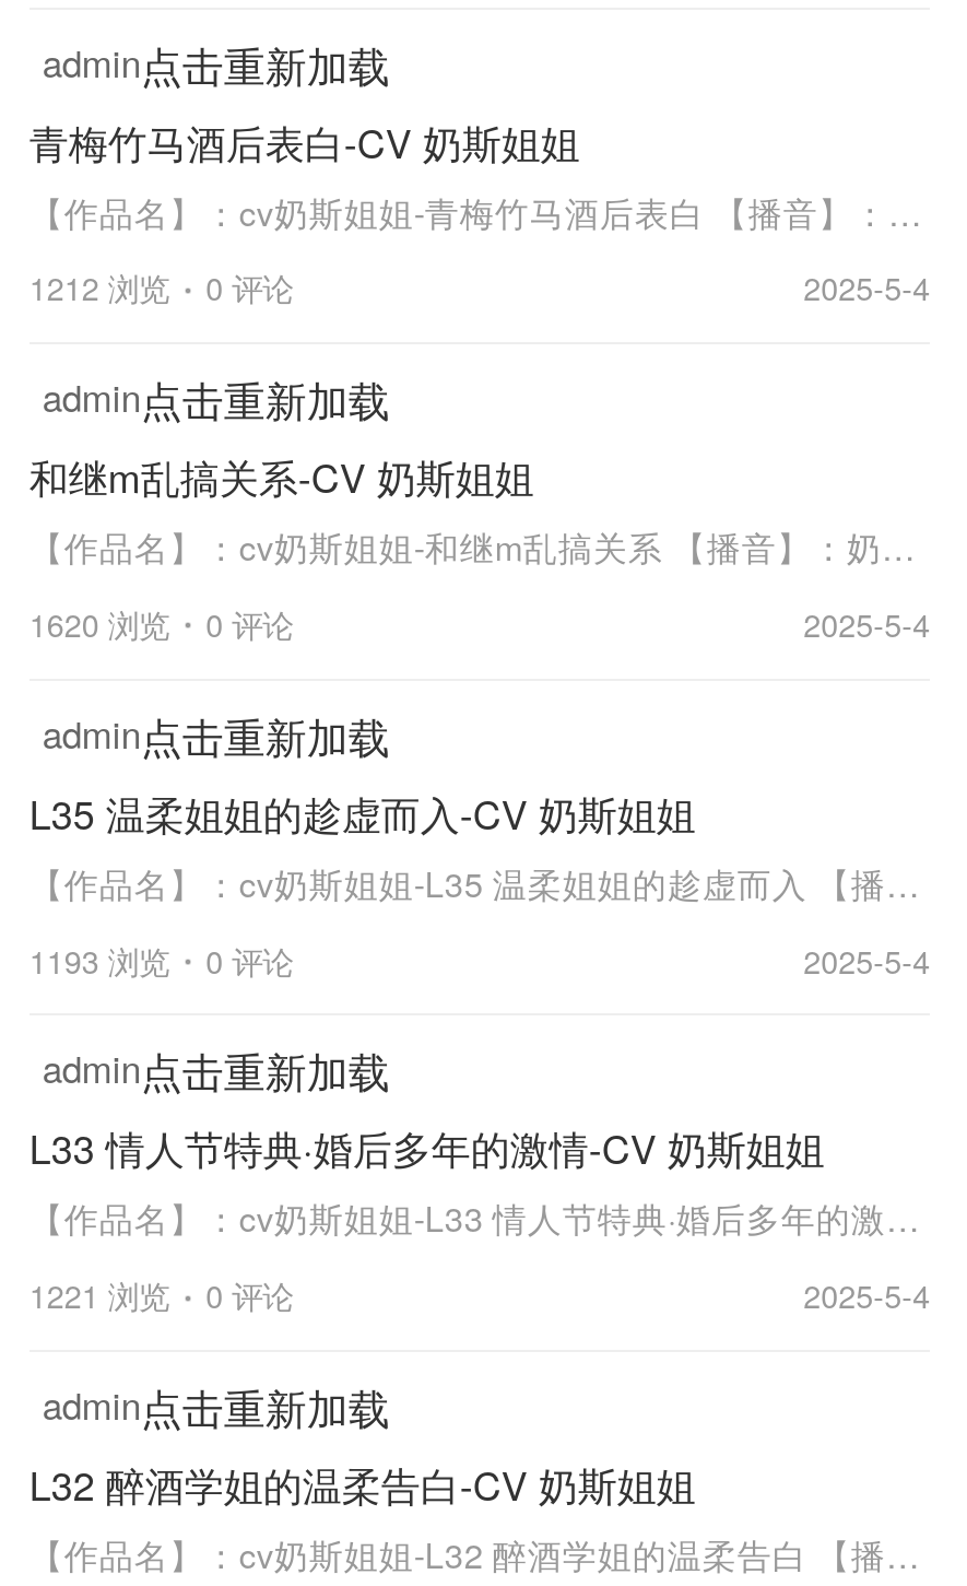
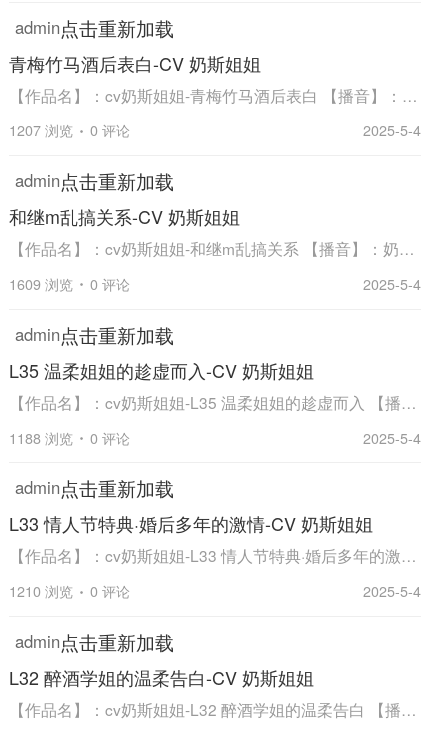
- 1212 浏览 0 评论
+ 1207 浏览 0 评论

- 1620 浏览 0 评论
+ 1609 浏览 0 评论

- 1193 浏览 0 评论
+ 1188 浏览 0 评论

- 1221 浏览 0 评论
+ 1210 浏览 0 评论
